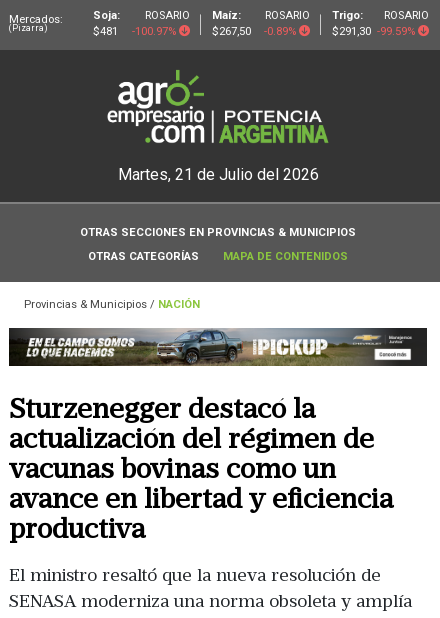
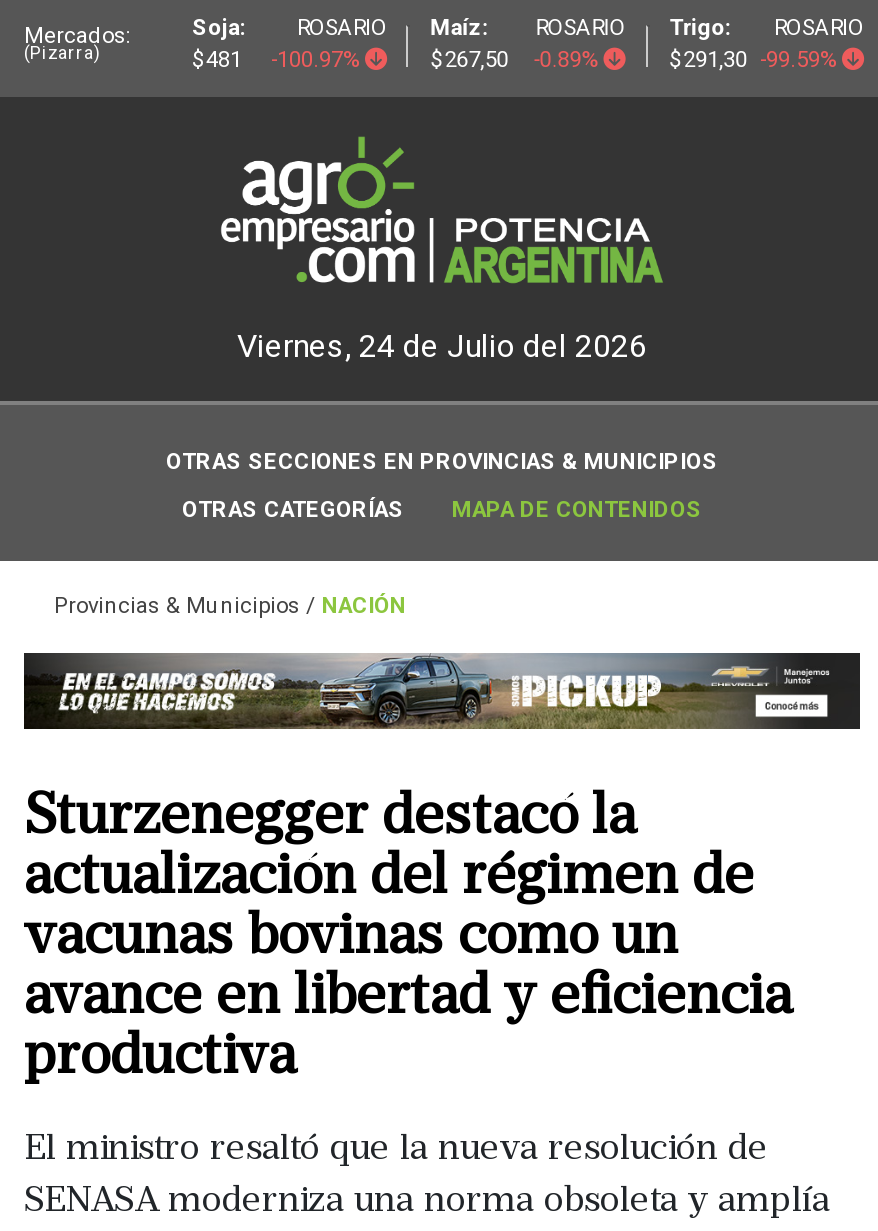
- Martes, 21 de Julio del 2026
+ Viernes, 24 de Julio del 2026
